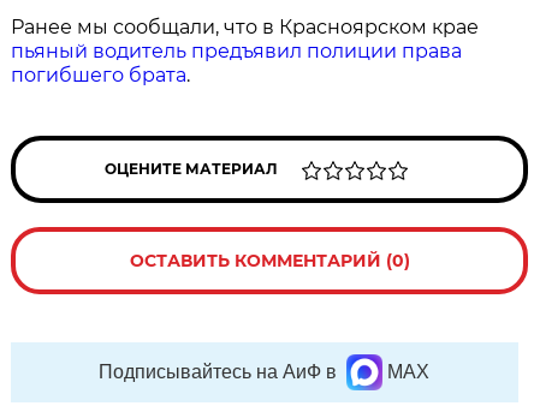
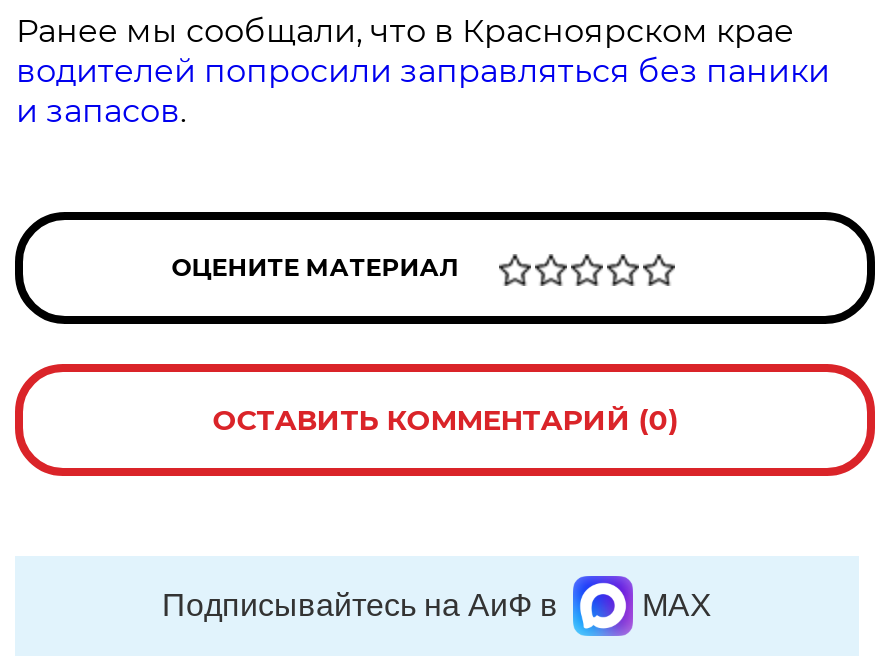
- пьяный водитель предъявил полиции права
- погибшего брата.
+ водителей попросили заправляться без паники
+ и запасов.
